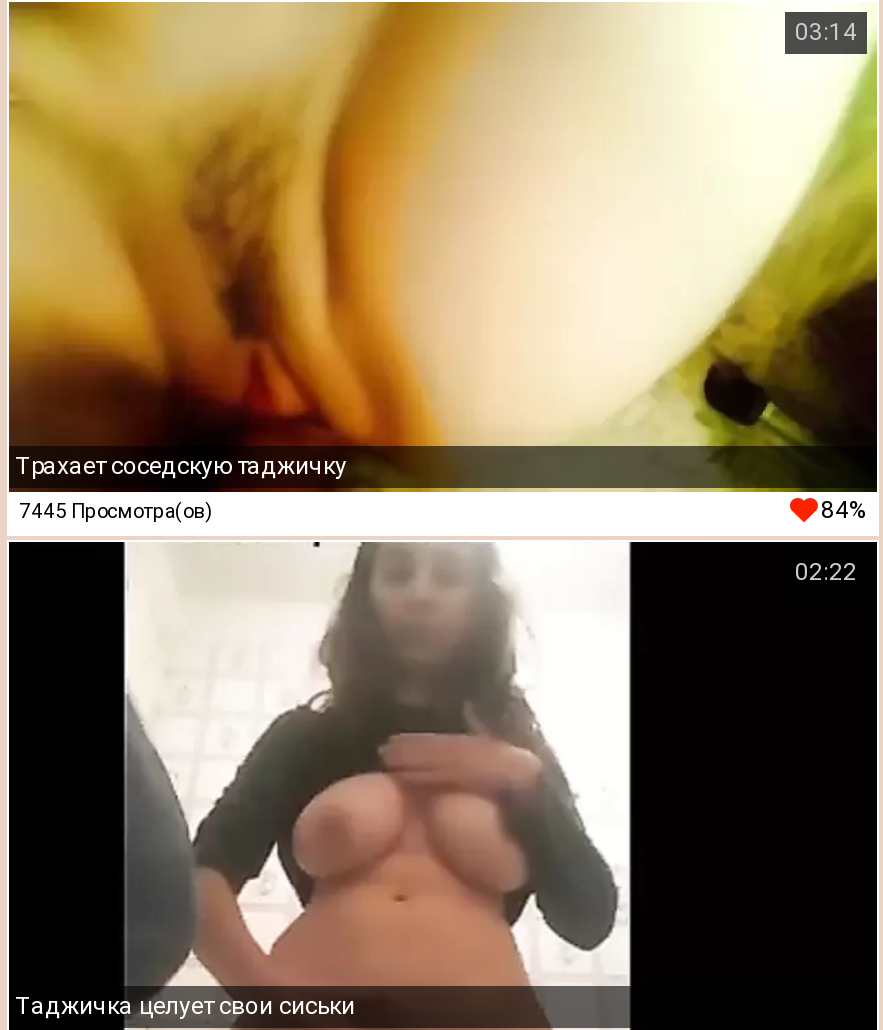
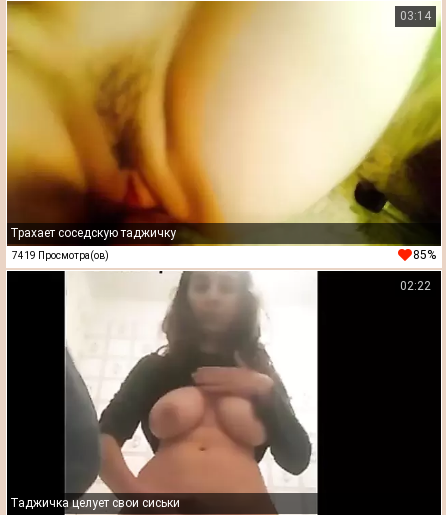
- 7445 Просмотра(ов)
+ 7419 Просмотра(ов)

- 84%
+ 85%
